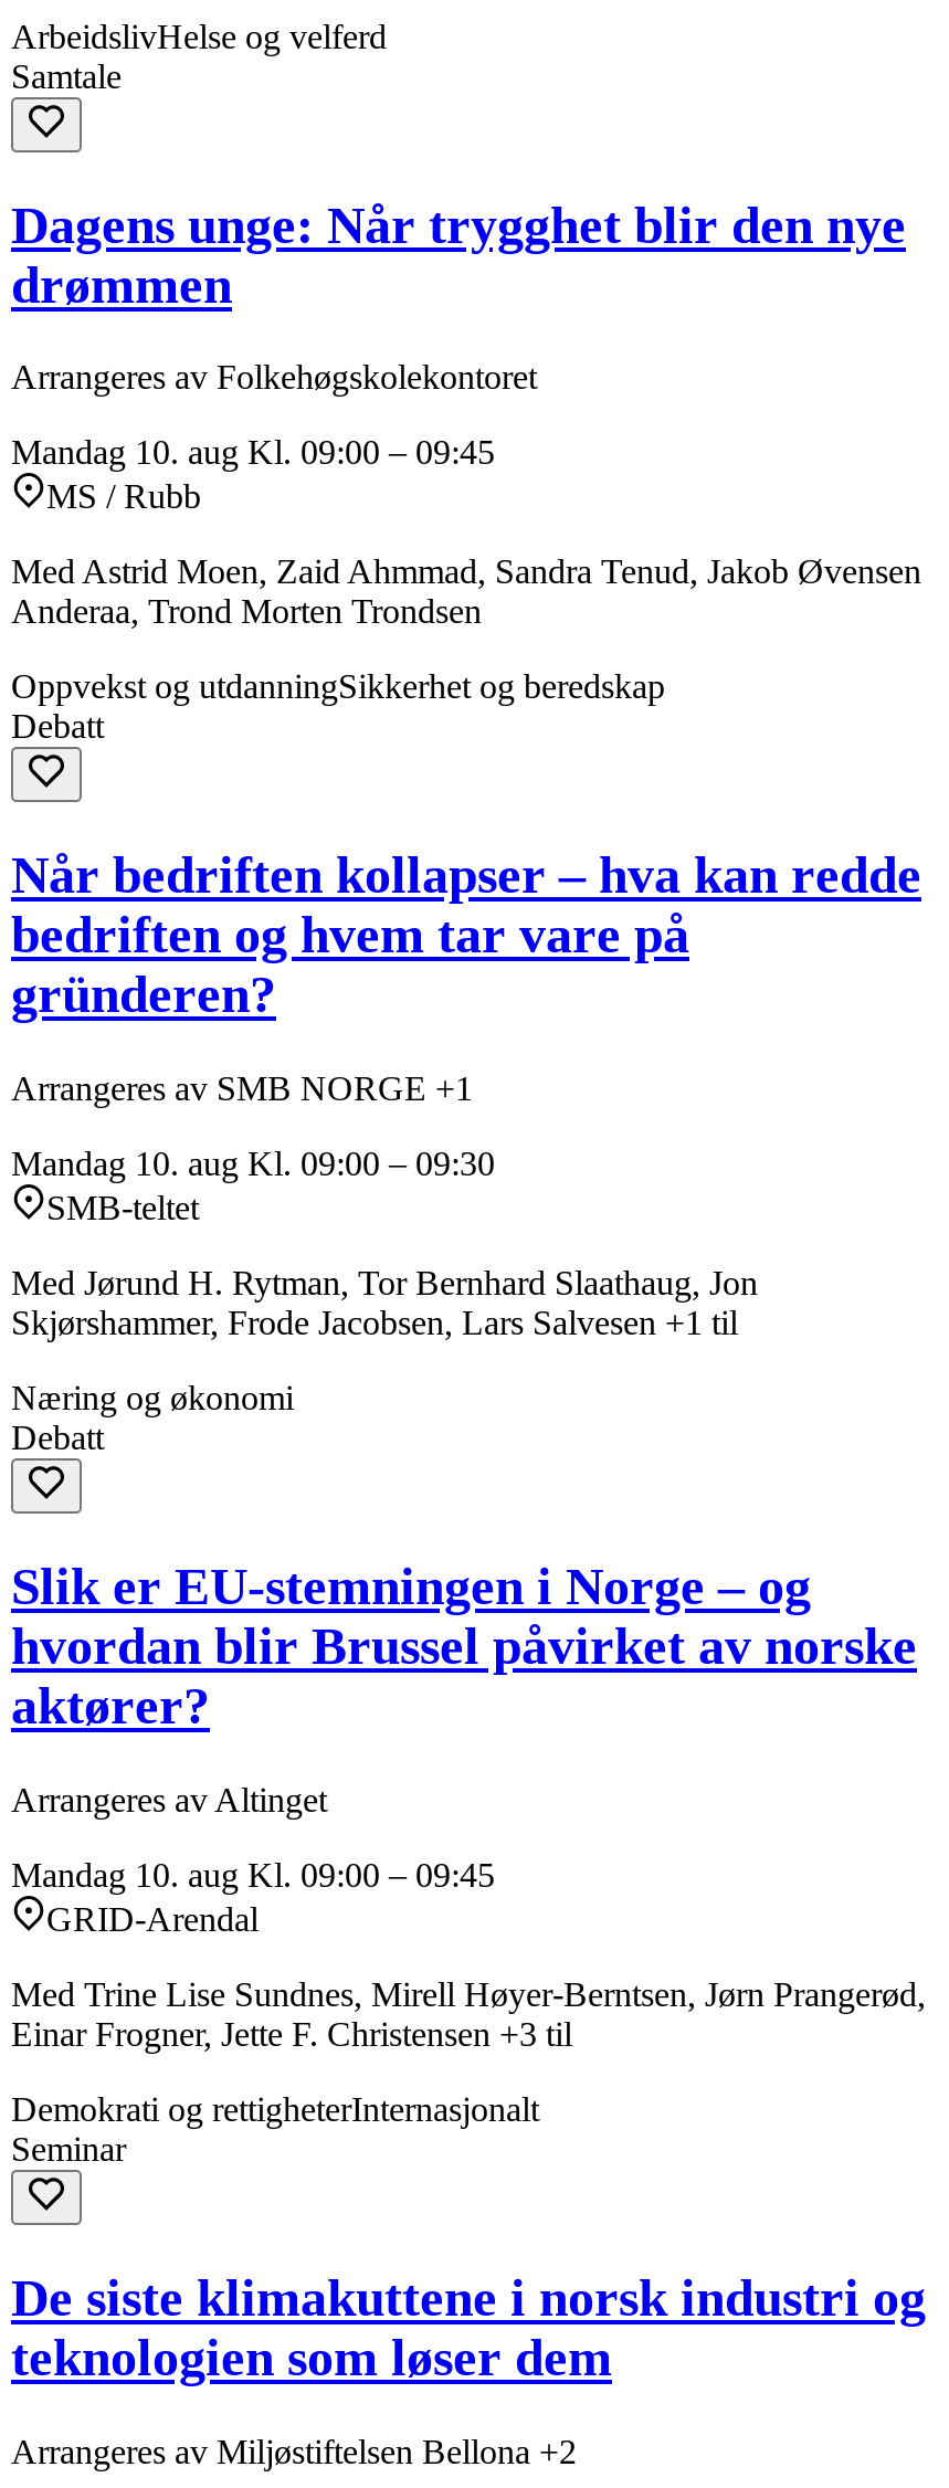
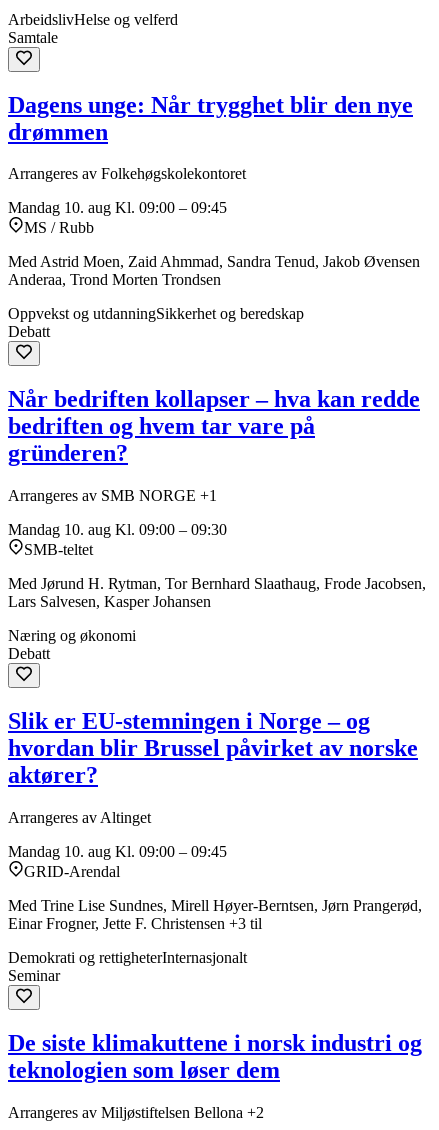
- Med Jørund H. Rytman, Tor Bernhard Slaathaug, Jon
- Skjørshammer, Frode Jacobsen, Lars Salvesen +1 til
+ Med Jørund H. Rytman, Tor Bernhard Slaathaug, Frode Jacobsen,
+ Lars Salvesen, Kasper Johansen
